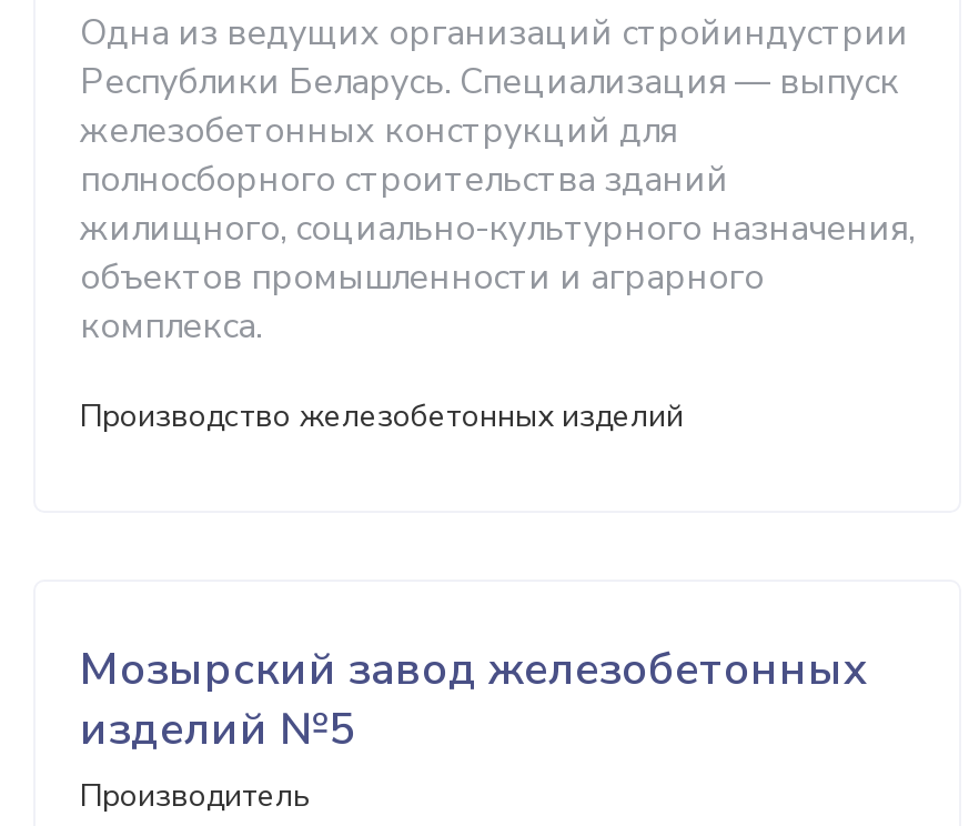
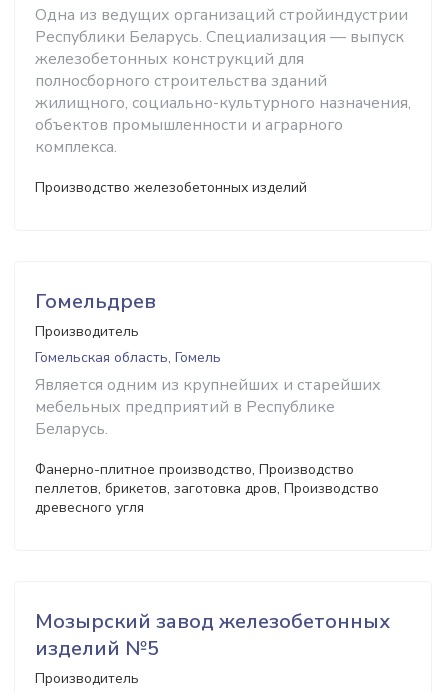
+ Гомельдрев
+ Производитель
+ Гомельская область, Гомель
+ Является одним из крупнейших и старейших
+ мебельных предприятий в Республике
+ Беларусь.
+ Фанерно-плитное производство, Производство
+ пеллетов, брикетов, заготовка дров, Производство
+ древесного угля
